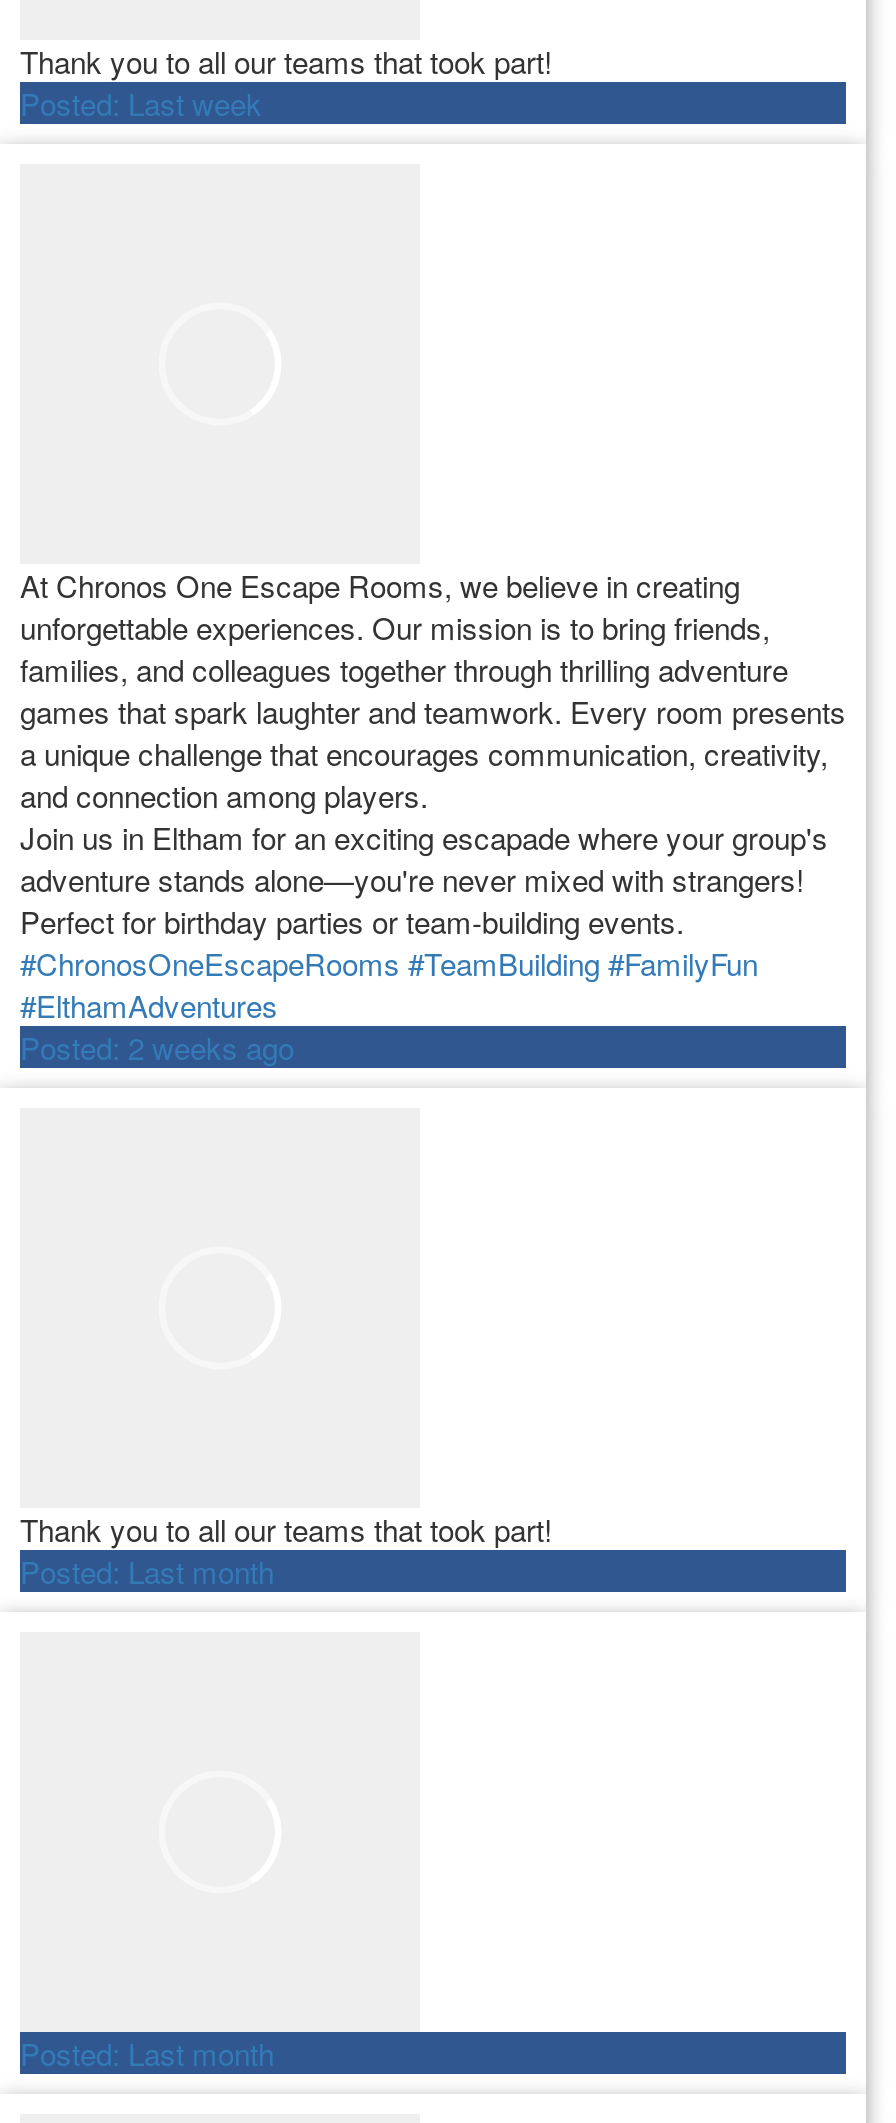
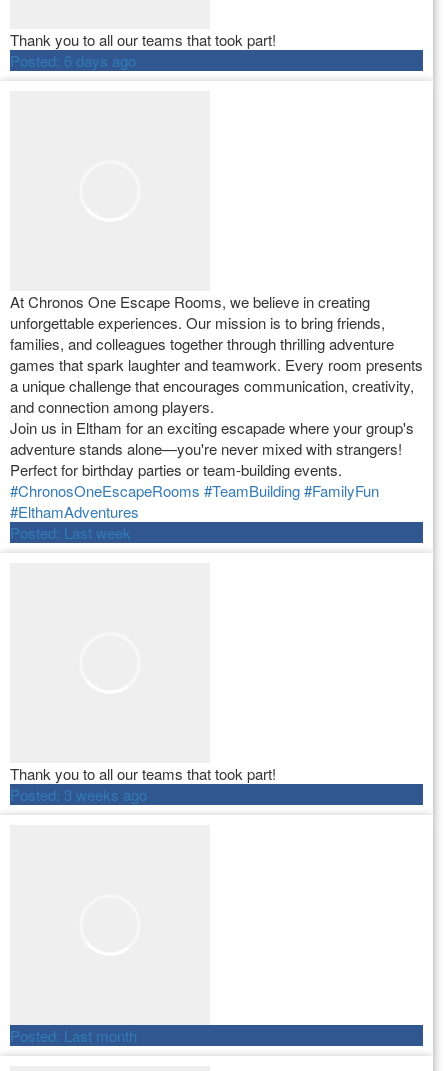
moved down: Posted:Last week

+ Posted:6 days ago

- Posted:2 weeks ago

- Posted:Last month
+ Posted:3 weeks ago
